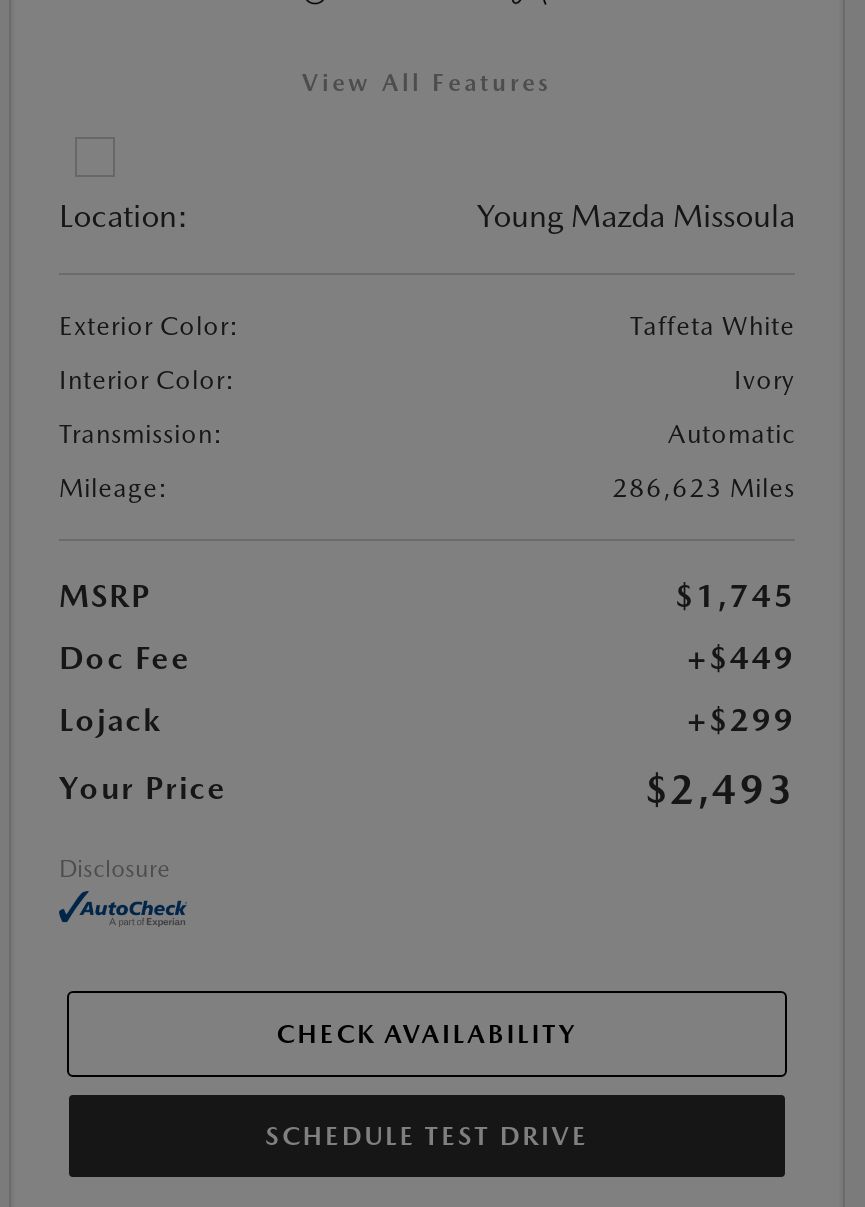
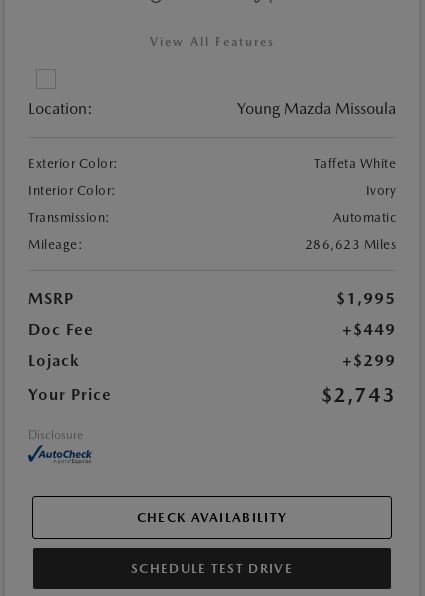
- $1,745
+ $1,995

- $2,493
+ $2,743
